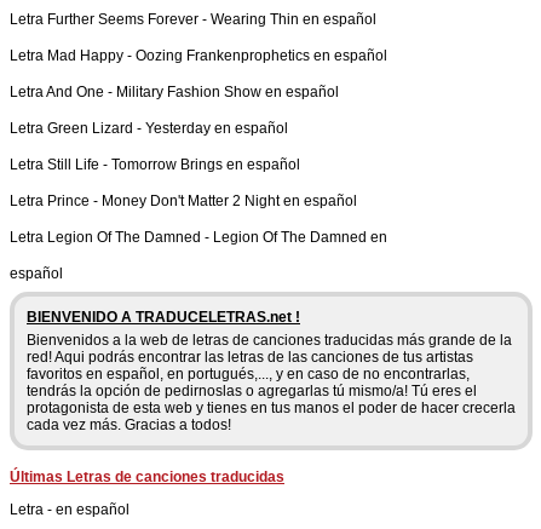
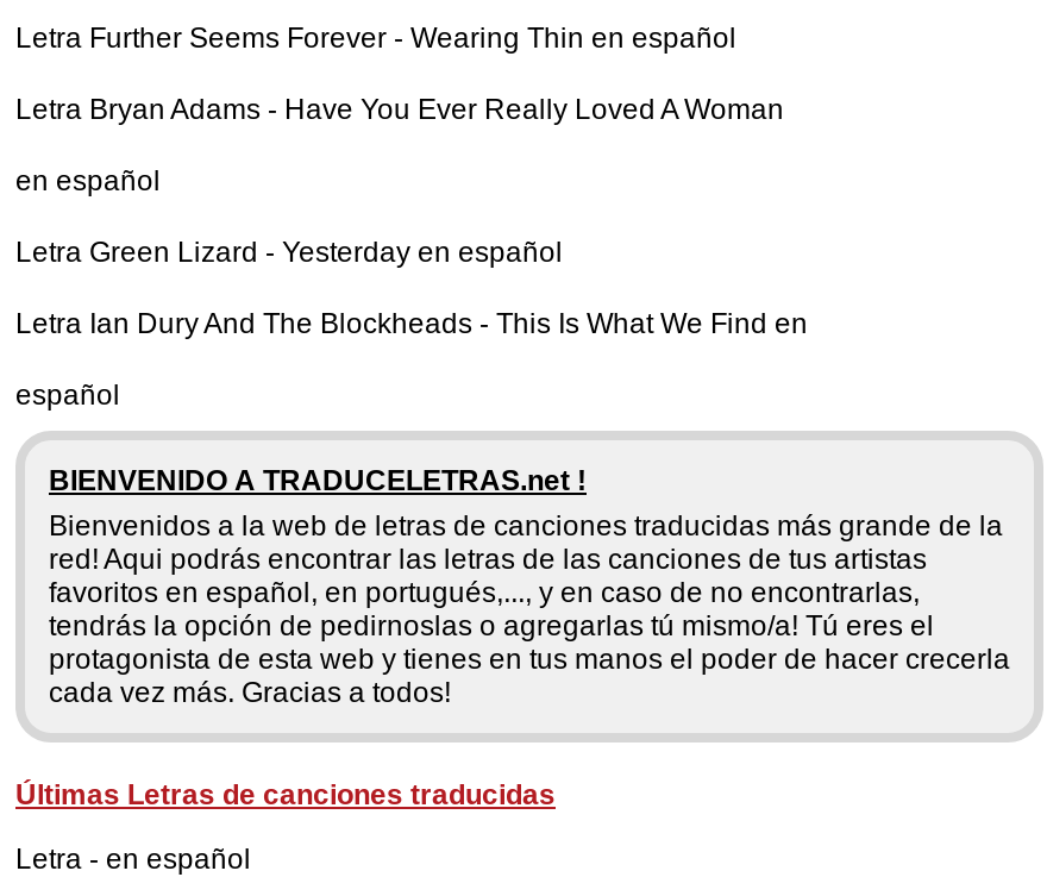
- Letra Mad Happy - Oozing Frankenprophetics en español
+ Letra Bryan Adams - Have You Ever Really Loved A Woman

- LetraAnd One - Military Fashion Show en español
+ en español

- Letra Still Life - Tomorrow Brings en español
- Letra Prince - Money Don't Matter 2 Night en español
- Letra Legion Of The Damned - Legion Of The Damned en
+ Letra Ian Dury And The Blockheads - This Is What We Find en
